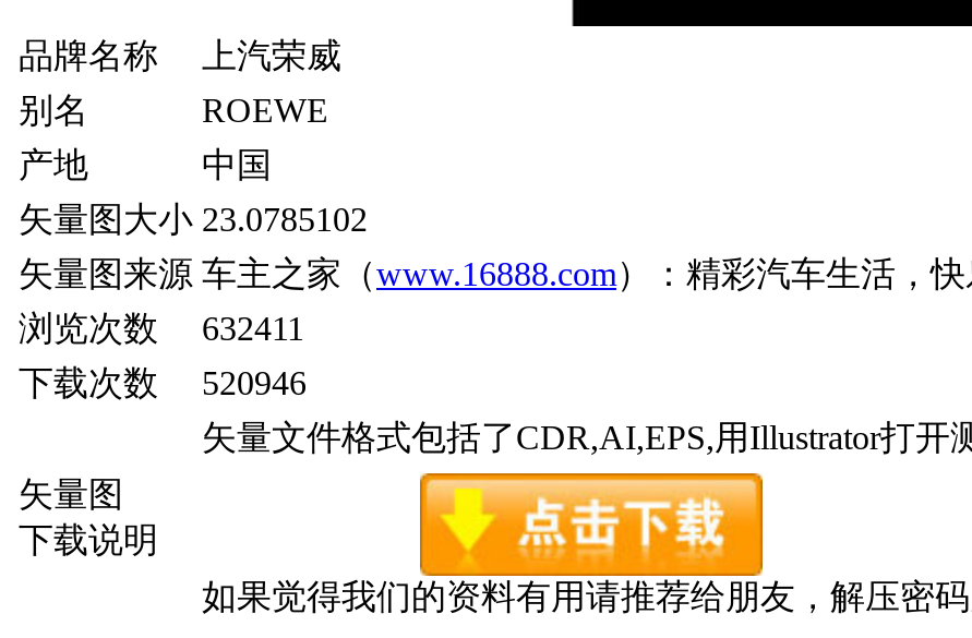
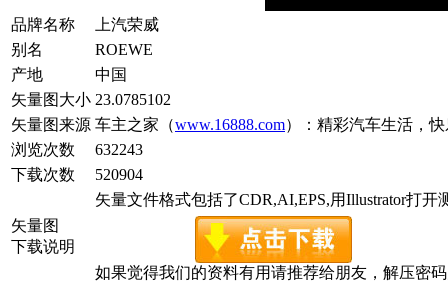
- 浏览次数 632411
+ 浏览次数 632243

- 下载次数 520946
+ 下载次数 520904
